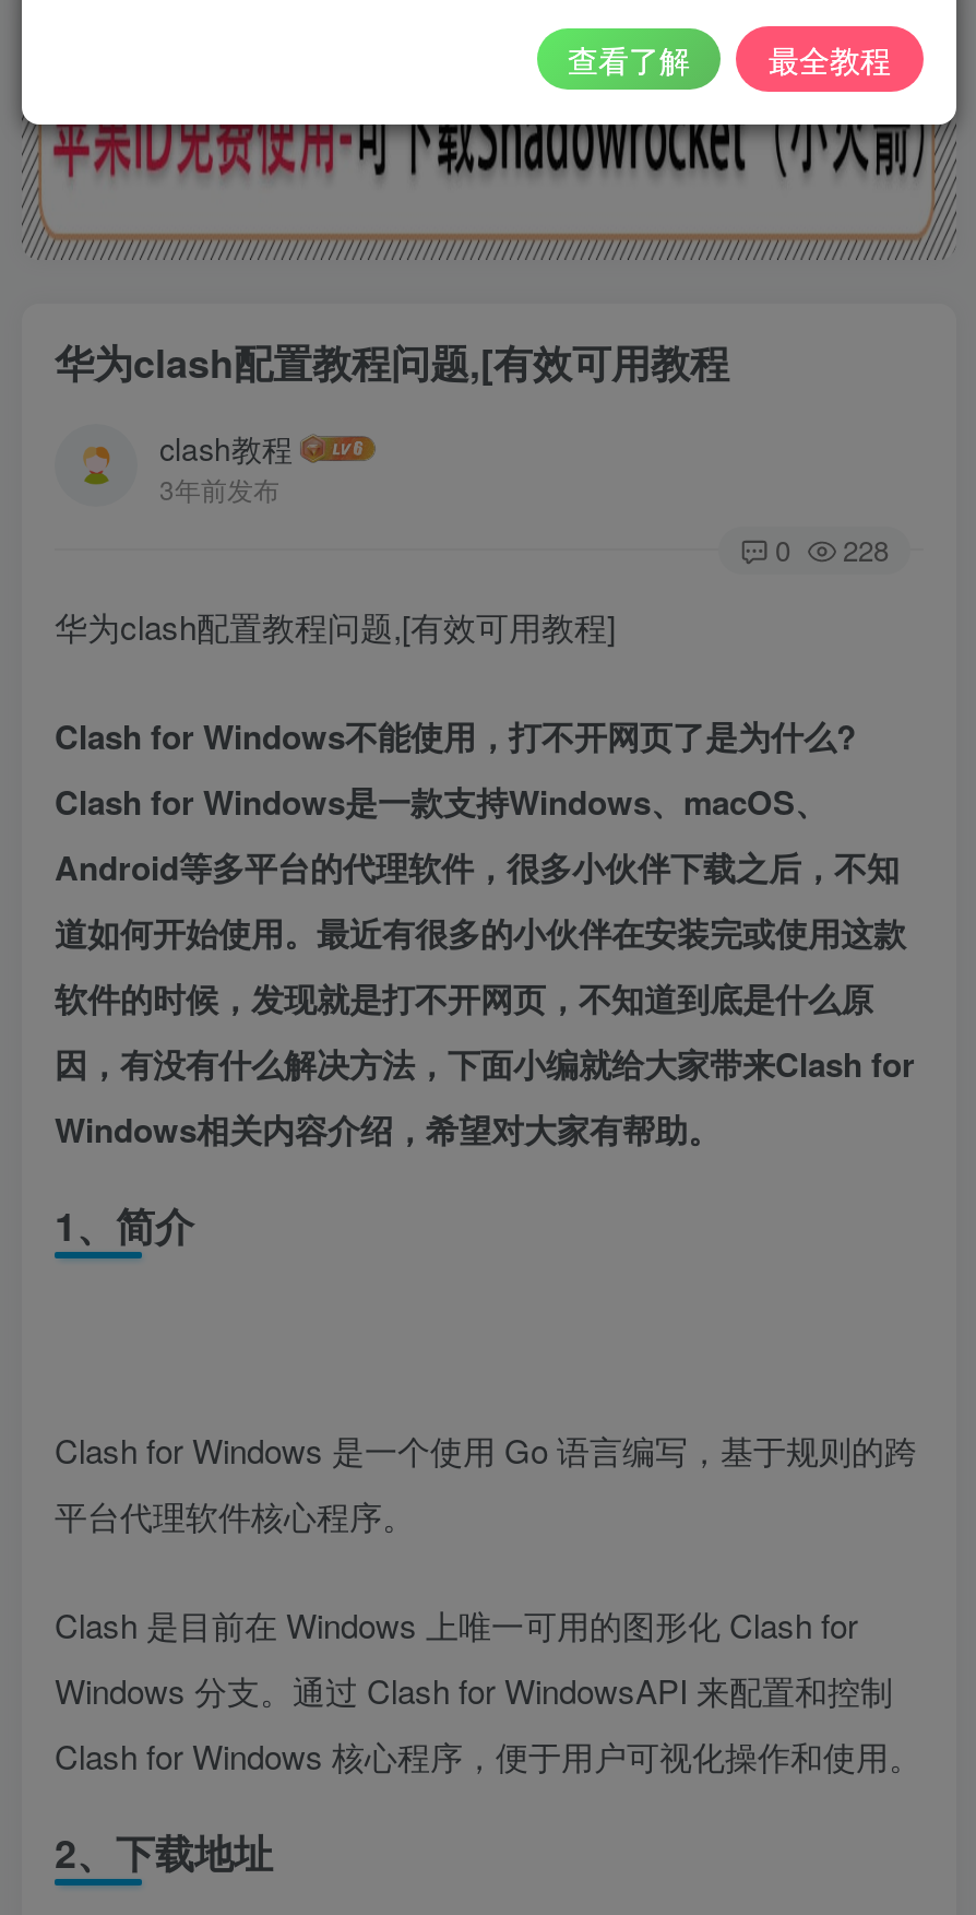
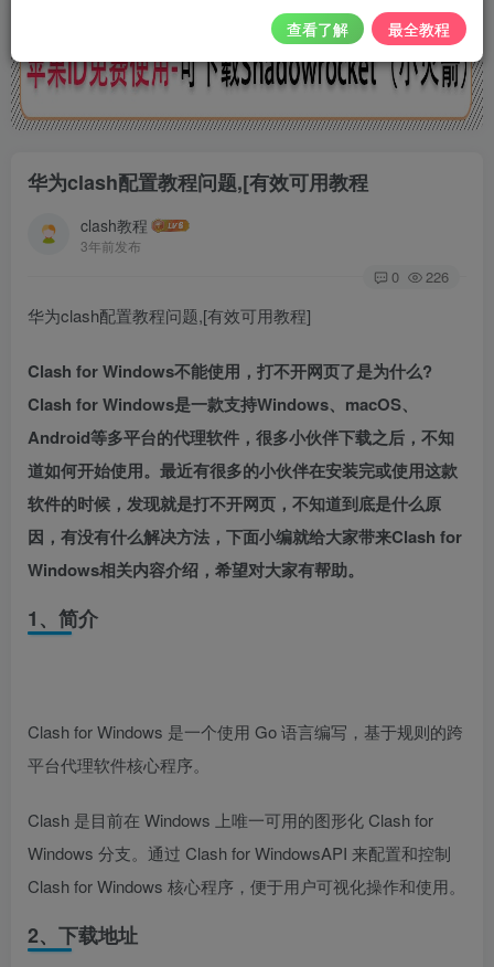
- 0 228
+ 0 226
